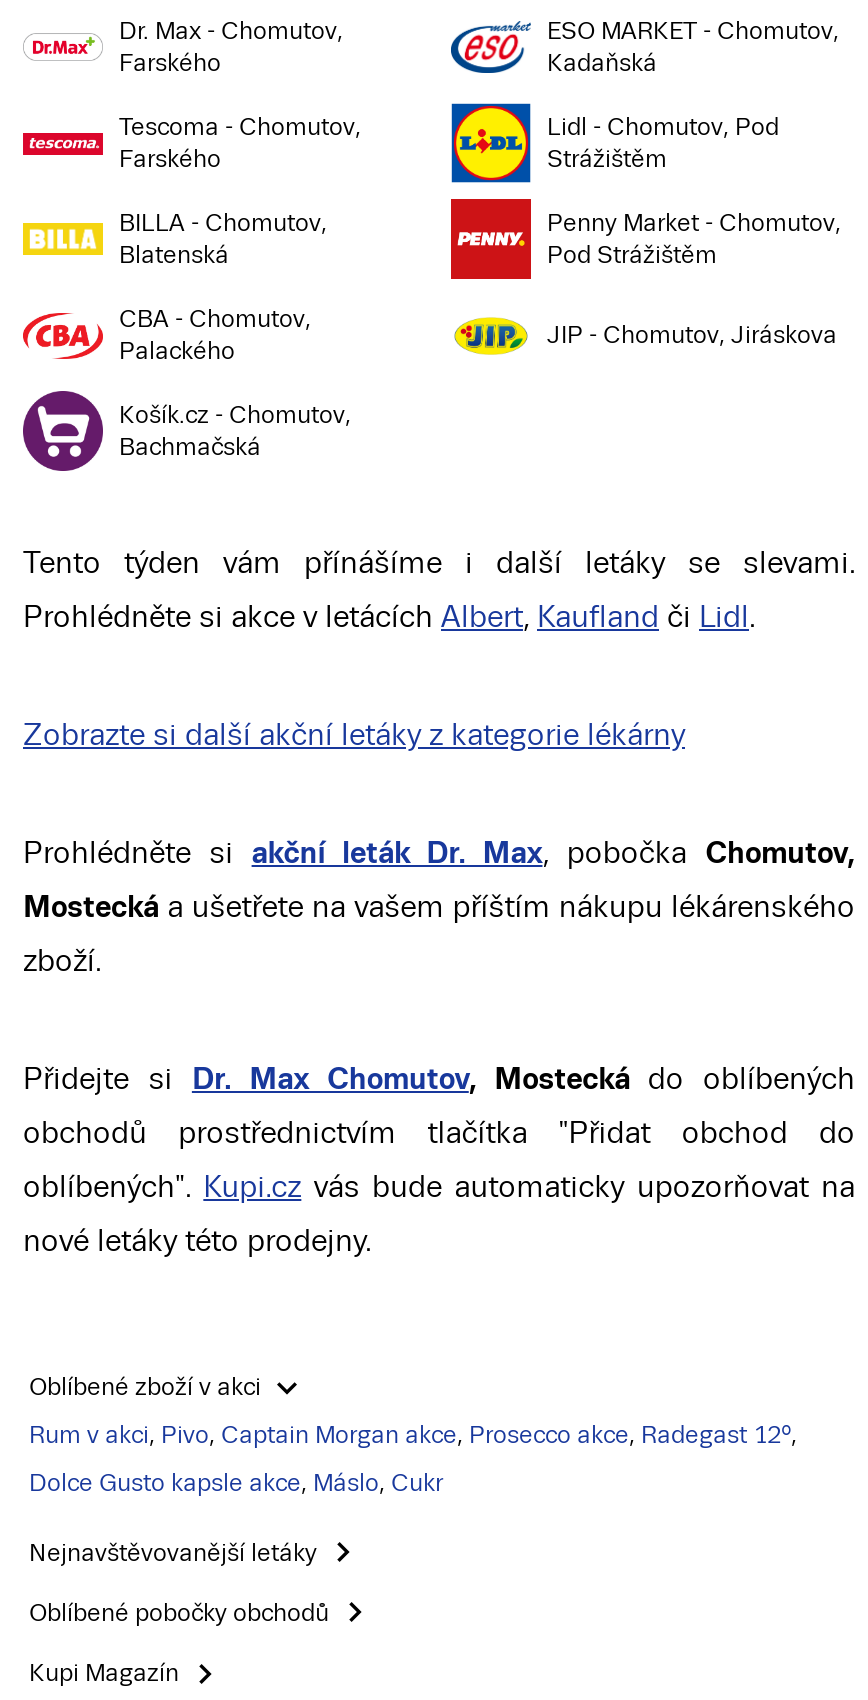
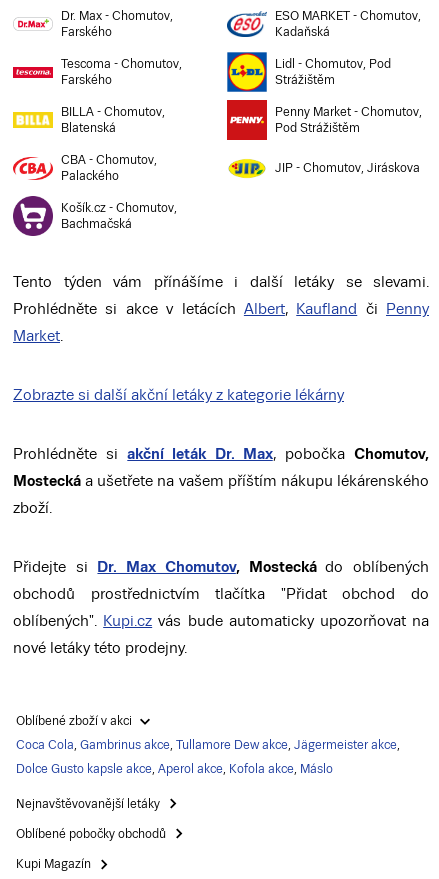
- Prohlédněte si akce v letácích Albert, Kaufland či Lidl.
+ Prohlédněte si akce v letácích Albert, Kaufland či Penny
+ Market.

- Rum v akci, Pivo, Captain Morgan akce, Prosecco akce, Radegast 12°,
+ Coca Cola, Gambrinus akce, Tullamore Dew akce, Jägermeister akce,

- Dolce Gusto kapsle akce, Máslo, Cukr
+ Dolce Gusto kapsle akce, Aperol akce, Kofola akce, Máslo
